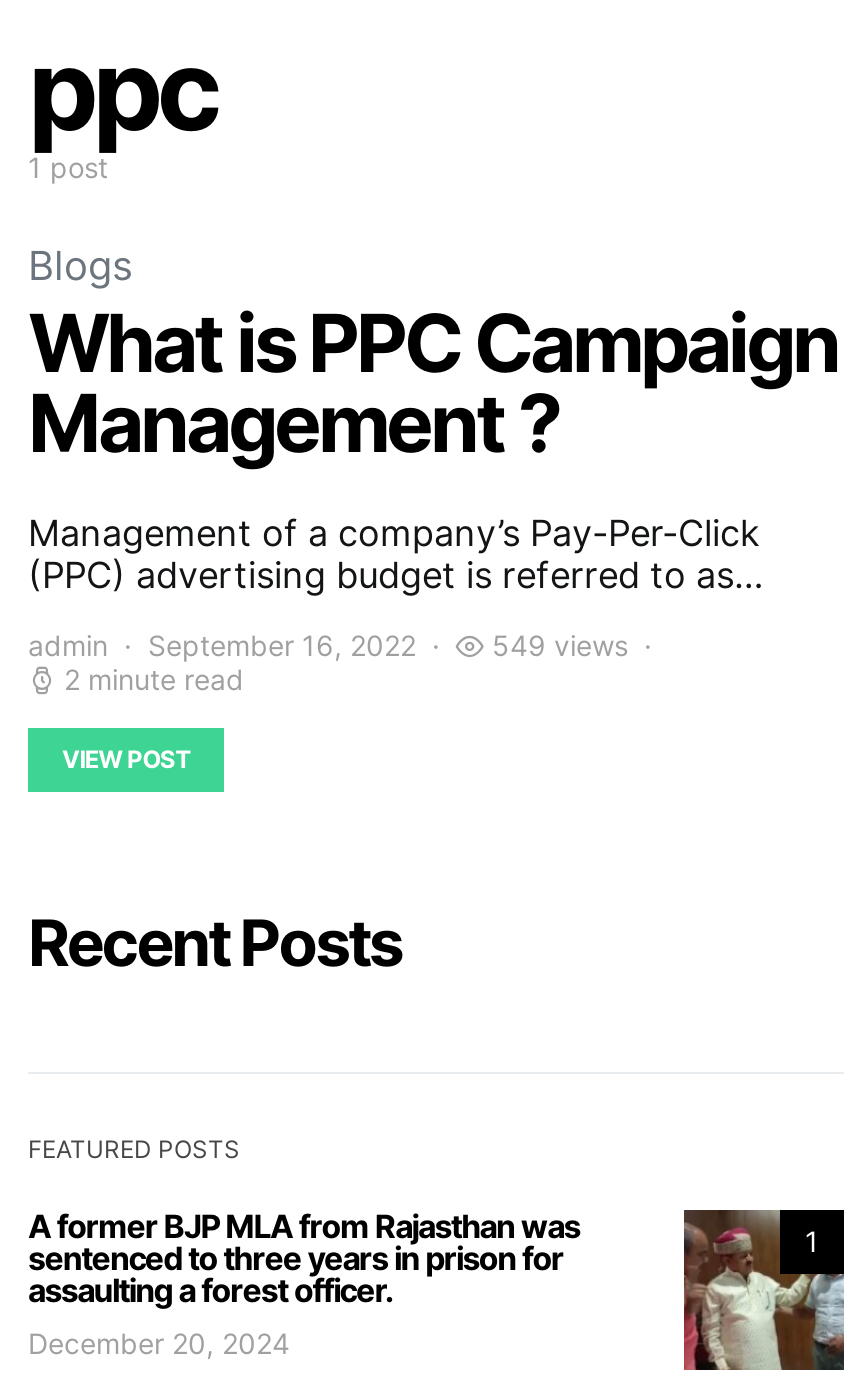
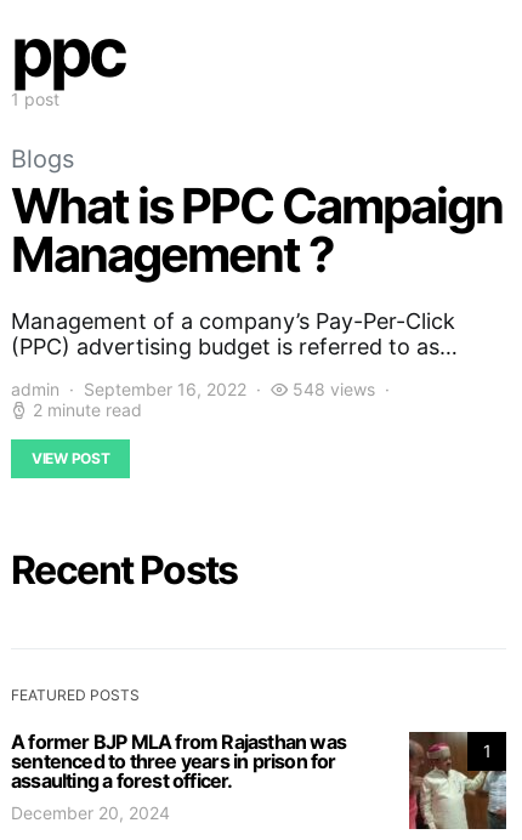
- 549 views
+ 548 views
